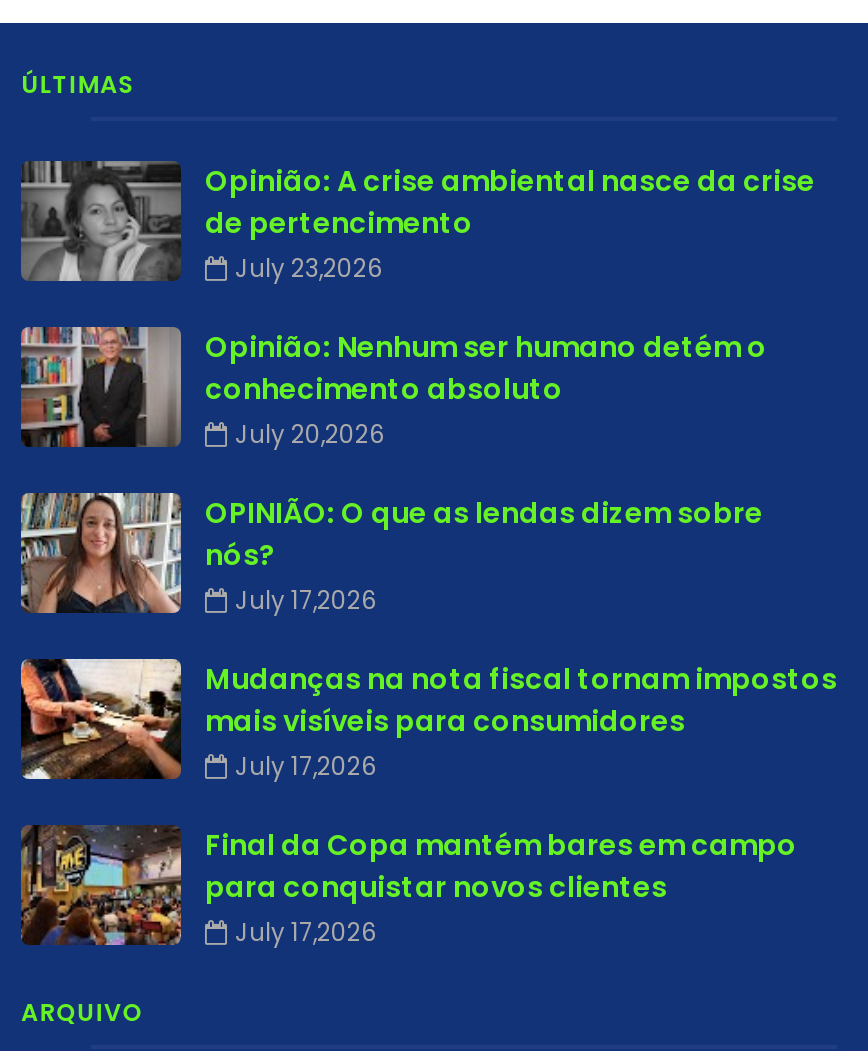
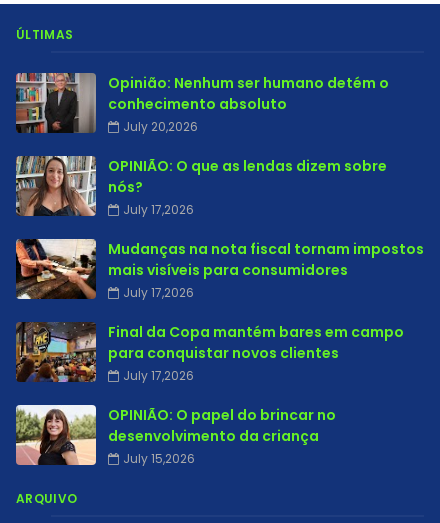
- [image]
- Opinião: A crise ambiental nasce da crise
- de pertencimento
- July 23,2026

moved up: [image] | Opinião: Nenhum ser humano detém o | conhecimento absoluto | ... | para conquistar novos clientes | July 17,2026

+ [image]
+ OPINIÃO: O papel do brincar no
+ desenvolvimento da criança
+ July 15,2026
